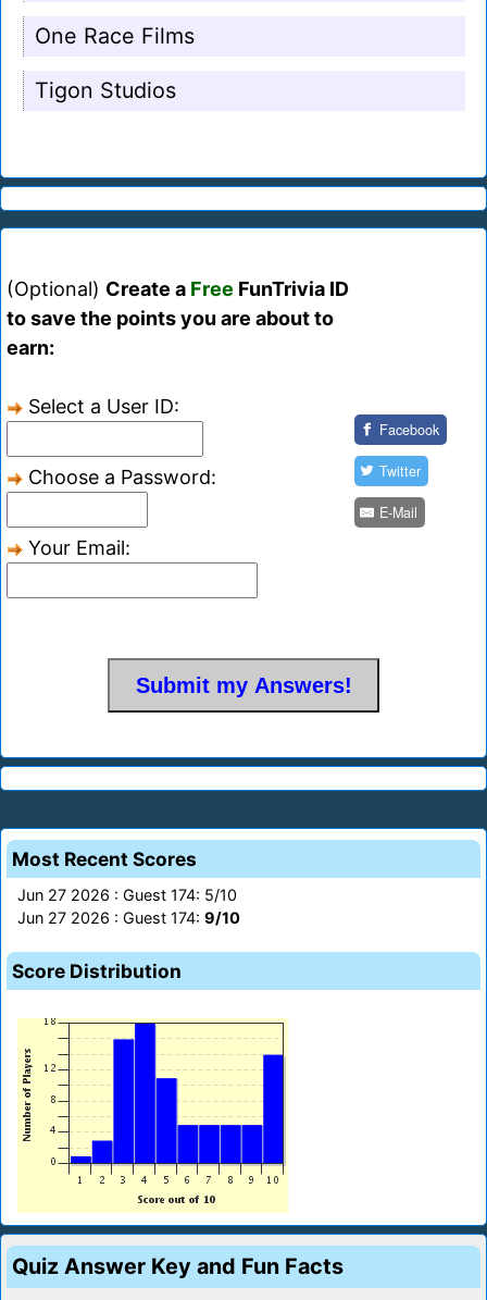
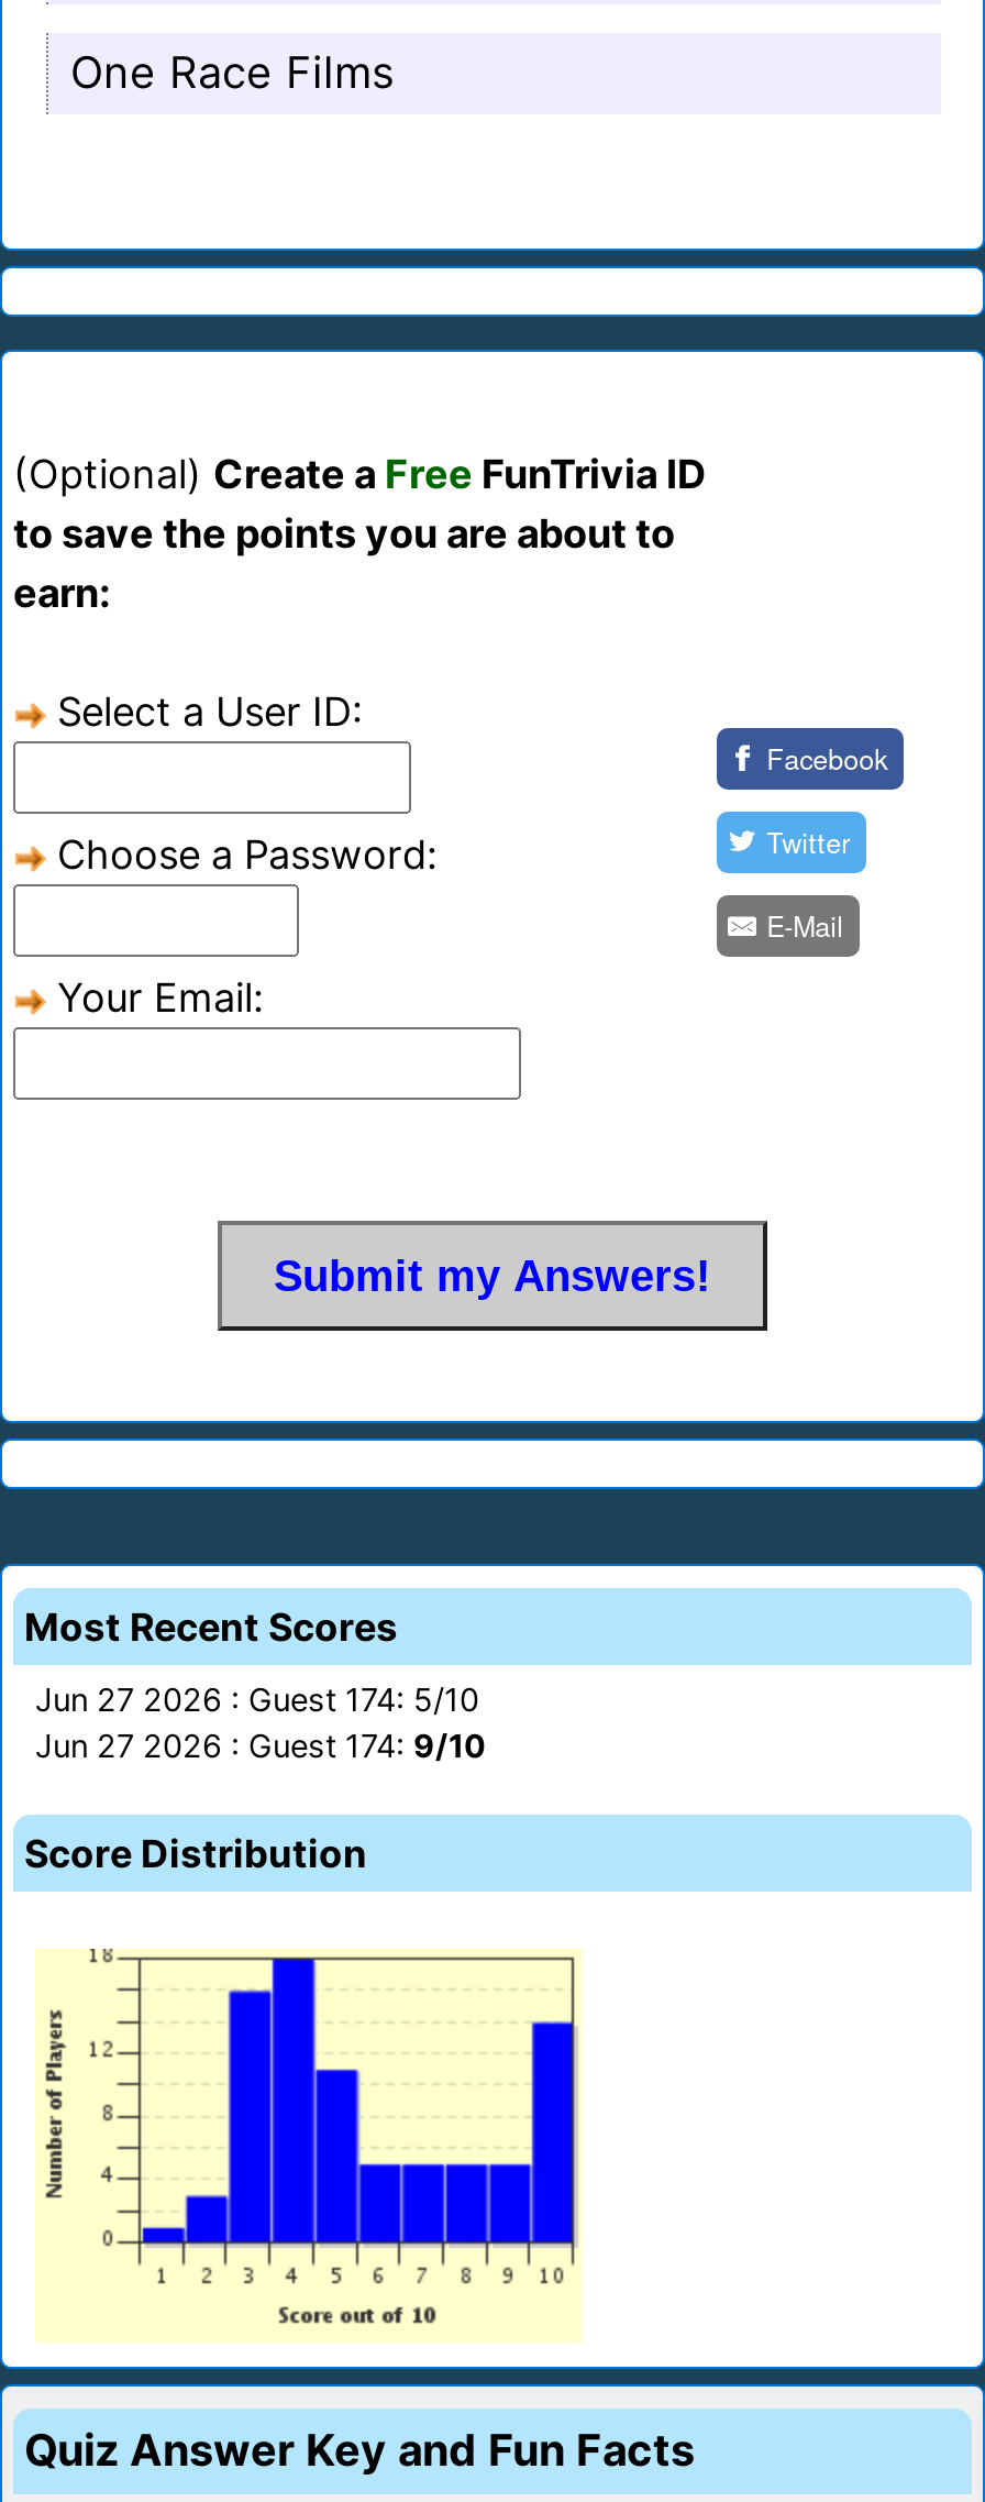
- Tigon Studios
